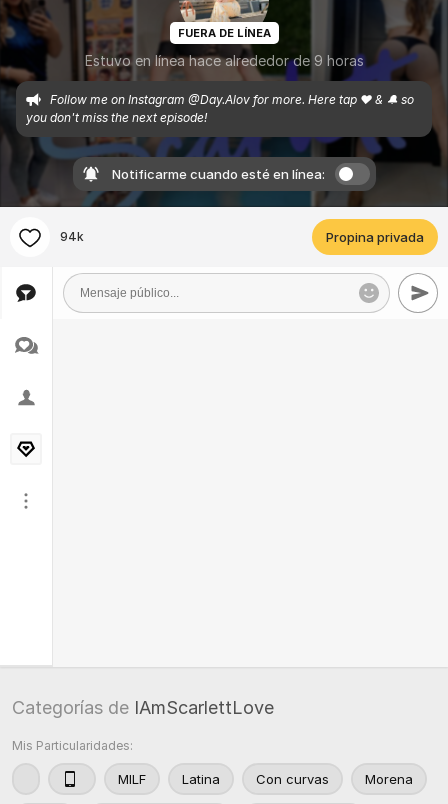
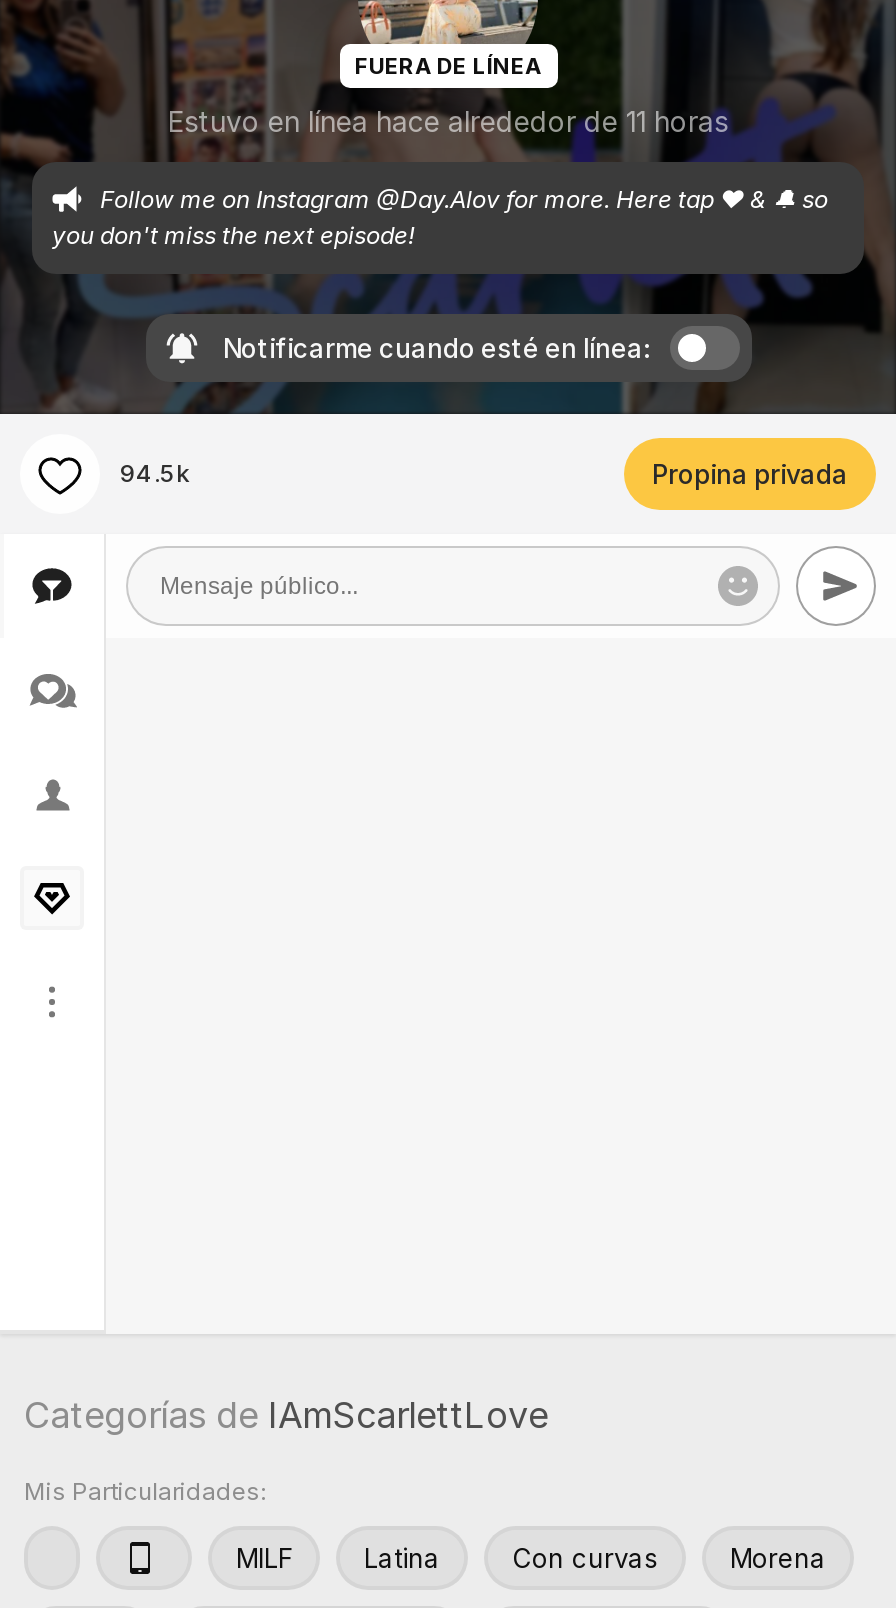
- Estuvo en línea hace alrededor de 9 horas
+ Estuvo en línea hace alrededor de 11 horas

- 94k
+ 94.5k
